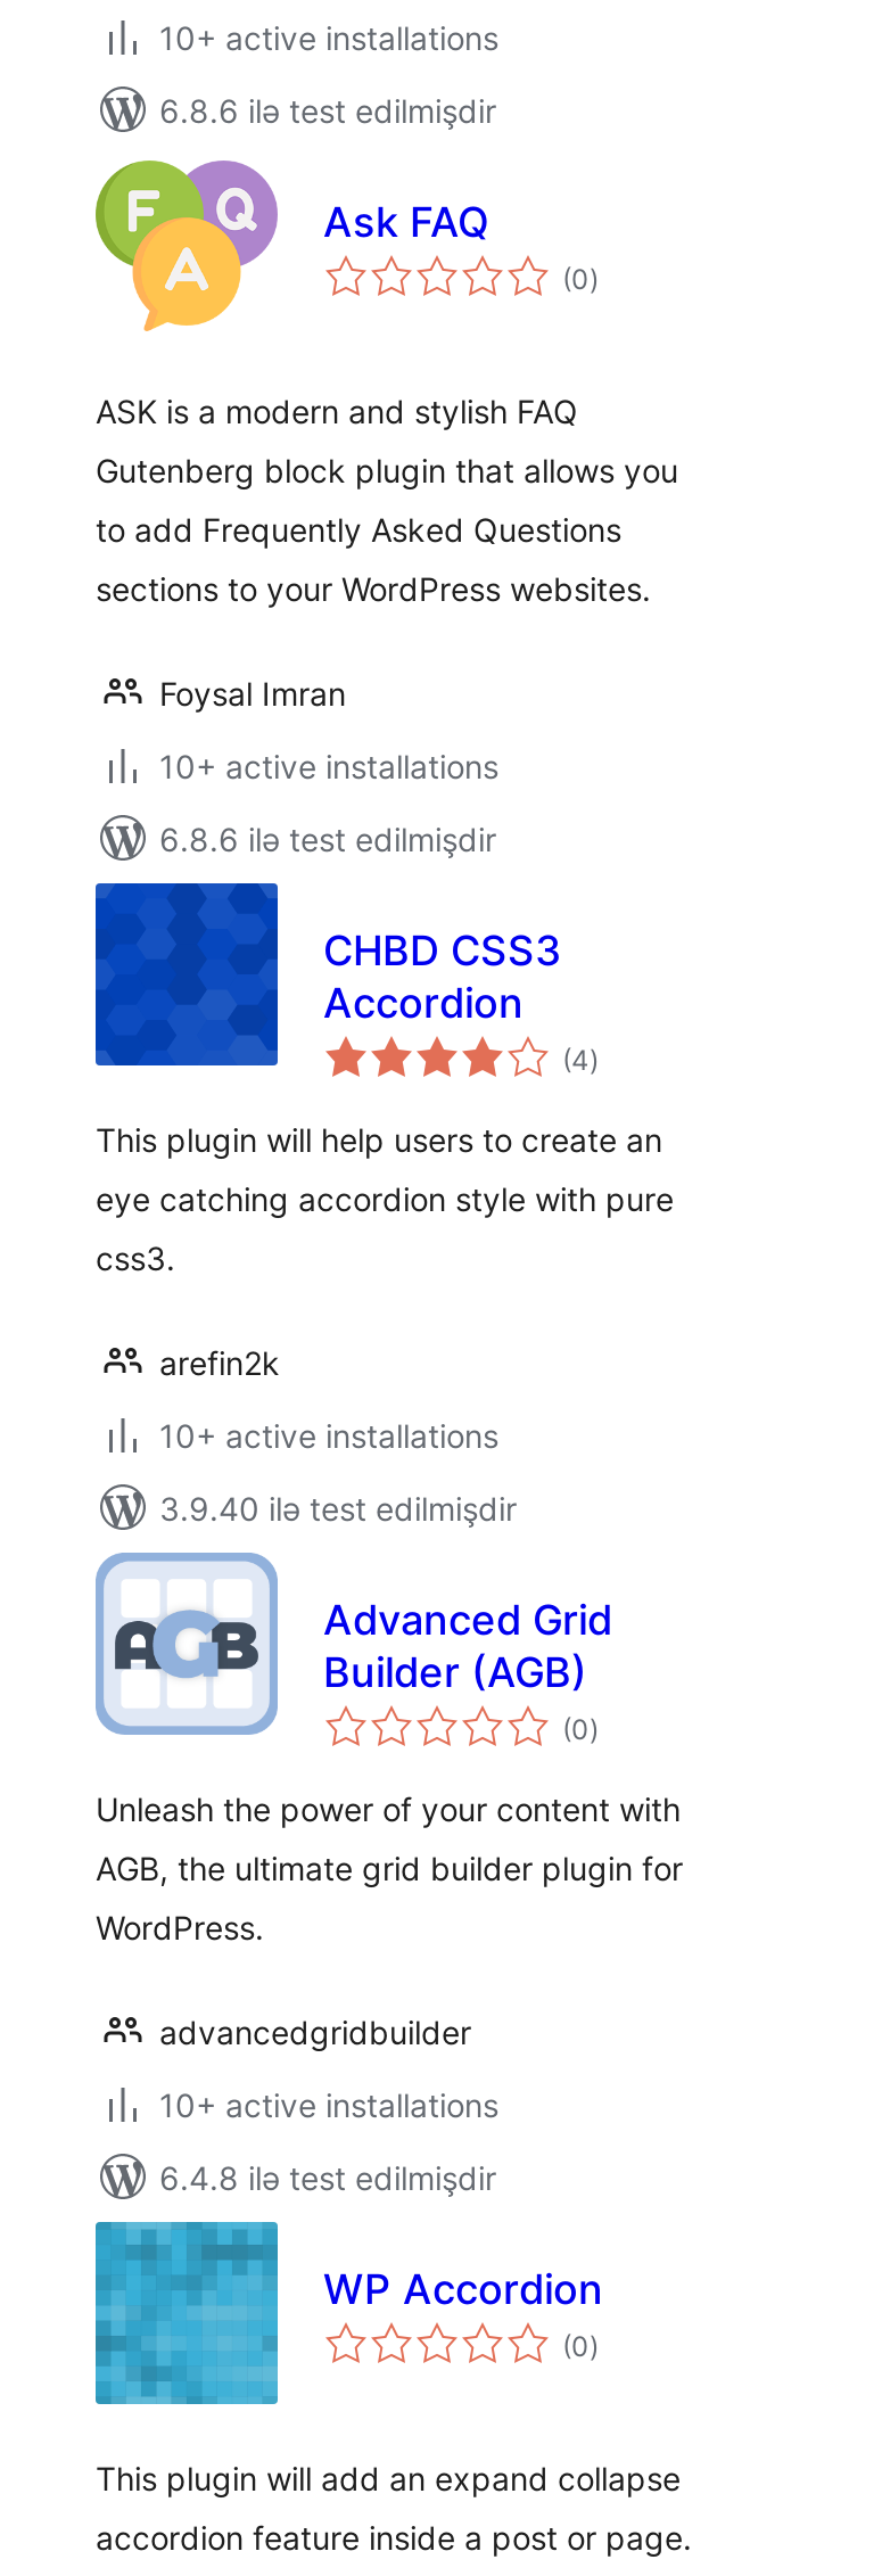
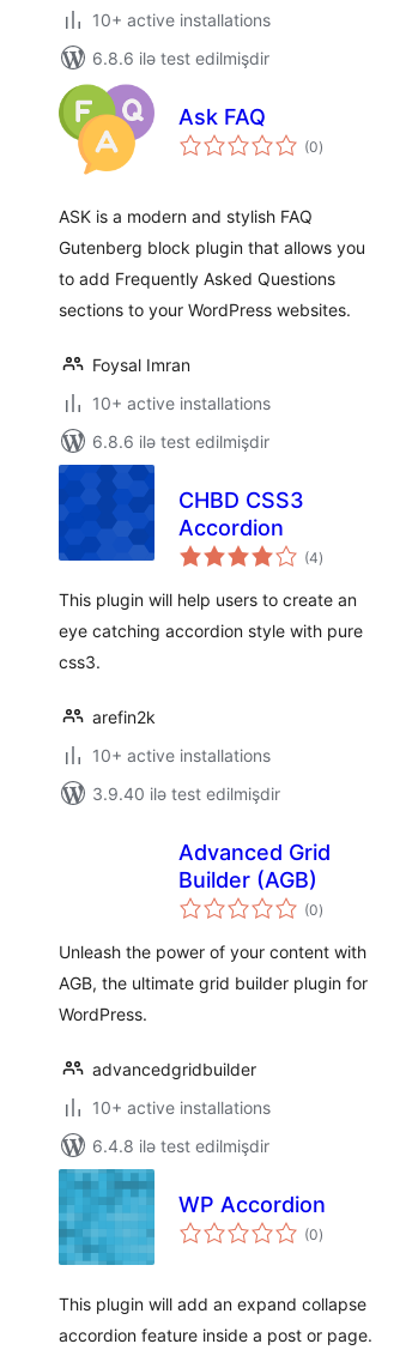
- [image]
